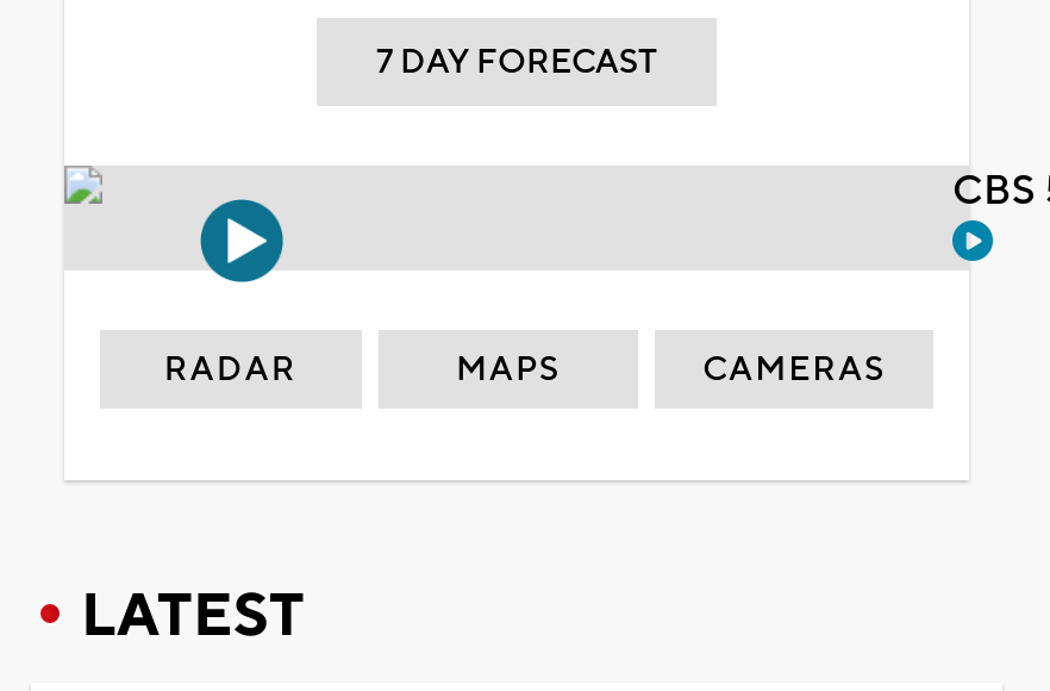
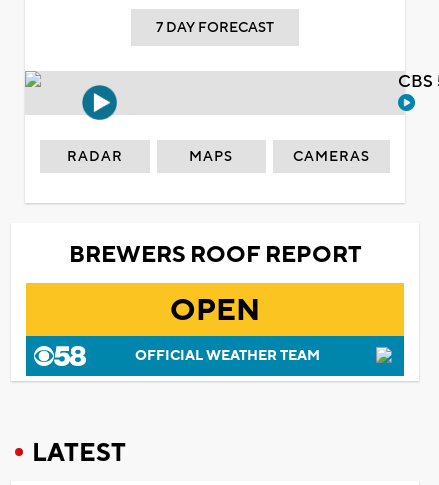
+ BREWERS ROOF REPORT
+ OPEN
+ OFFICIAL WEATHER TEAM
